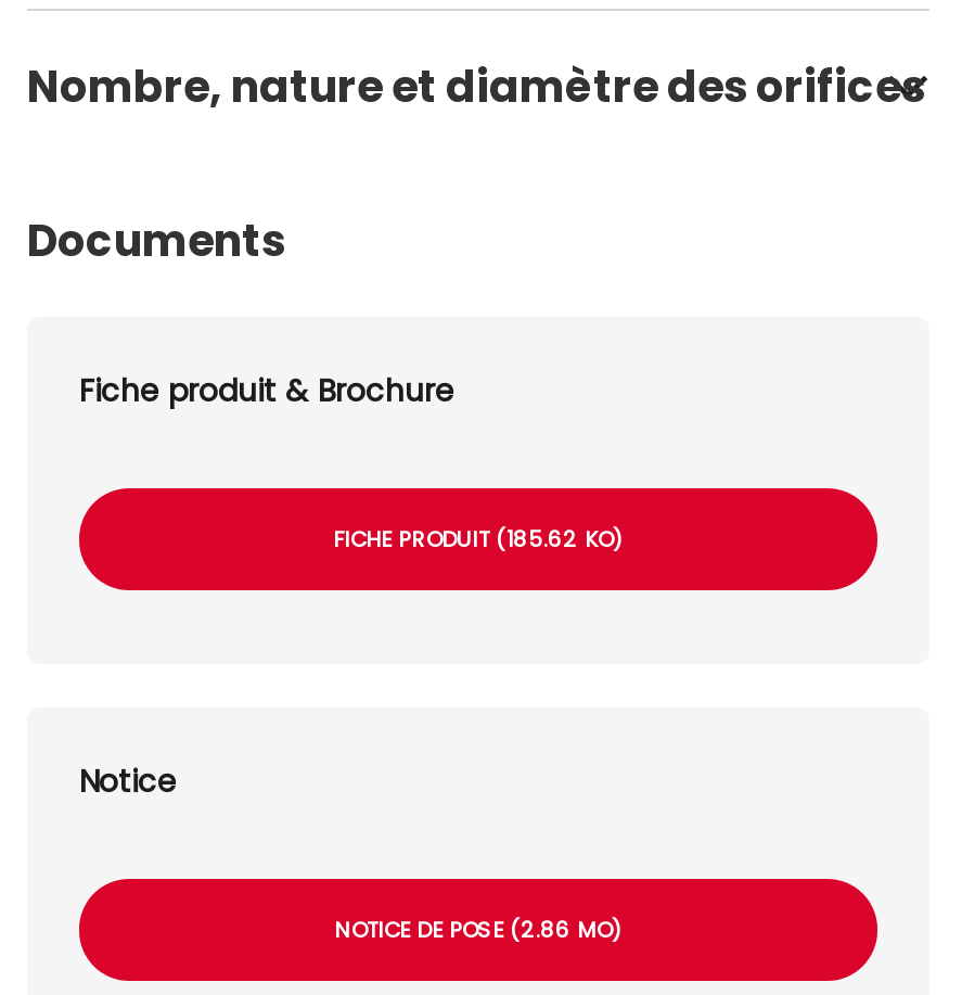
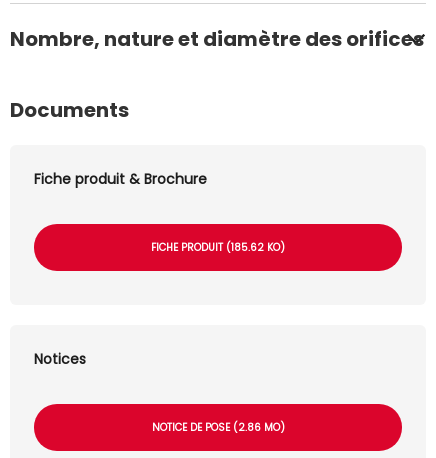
- Notice
+ Notices
